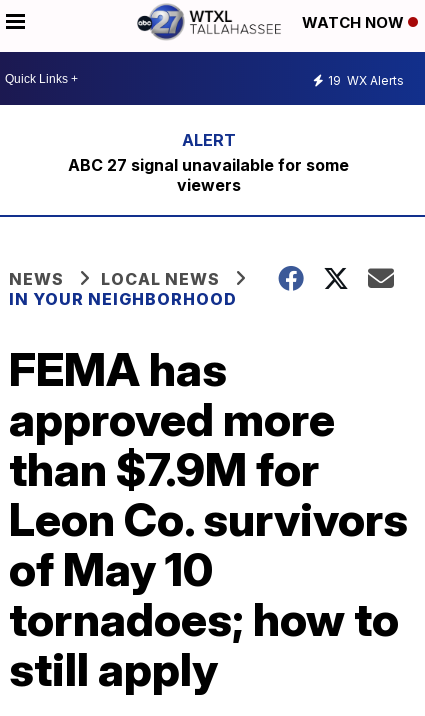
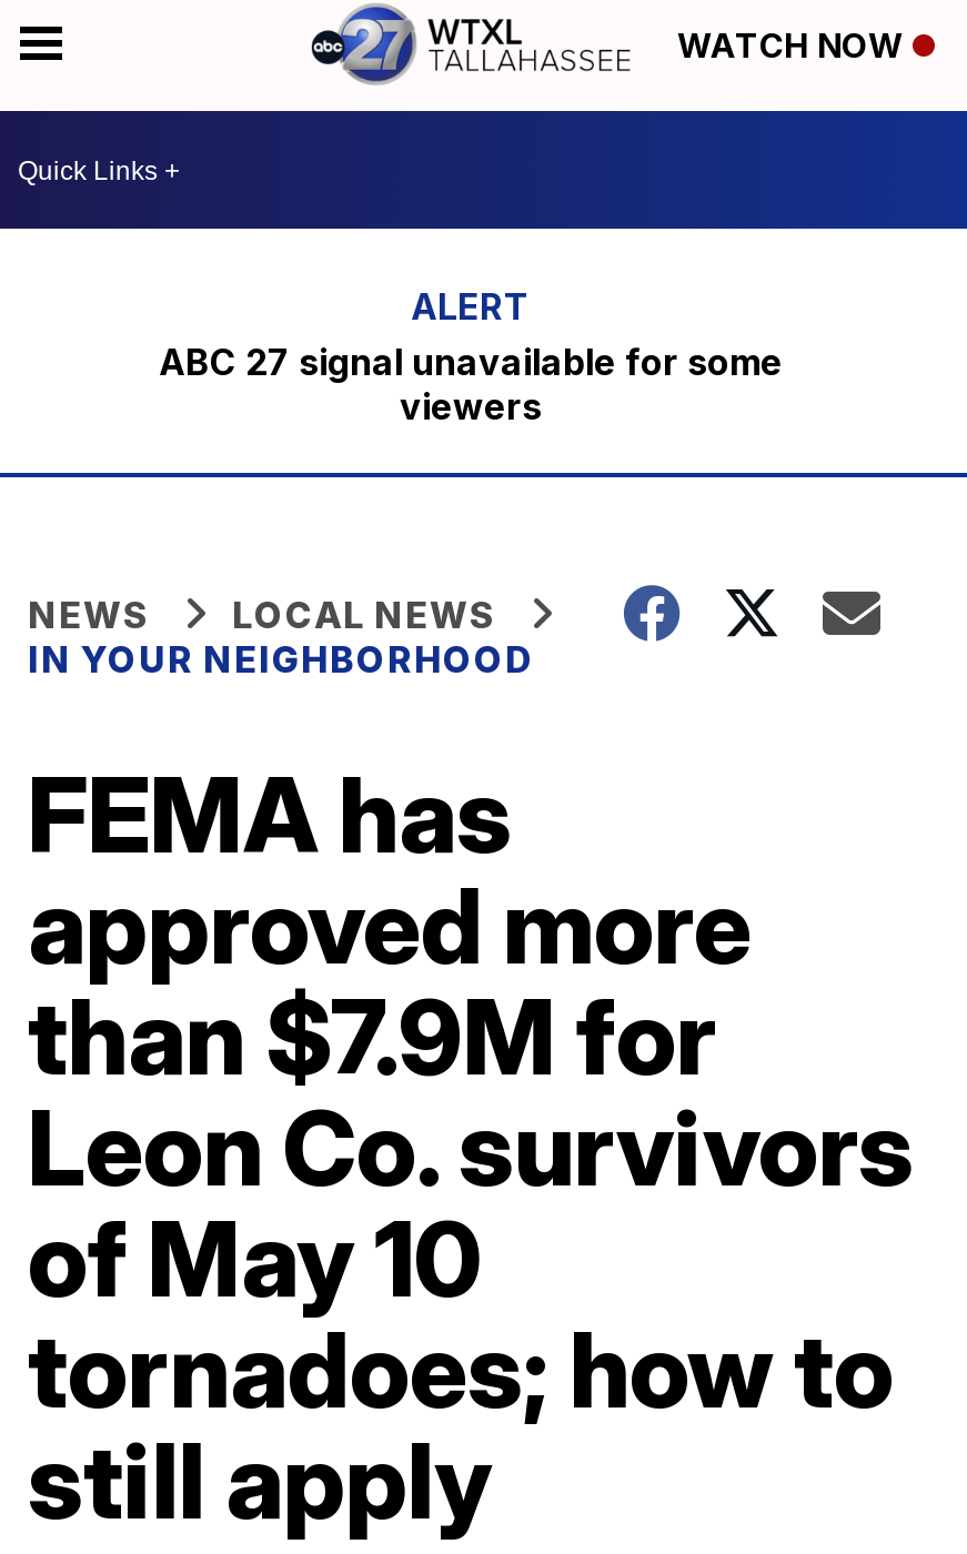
- 19 WX Alerts
